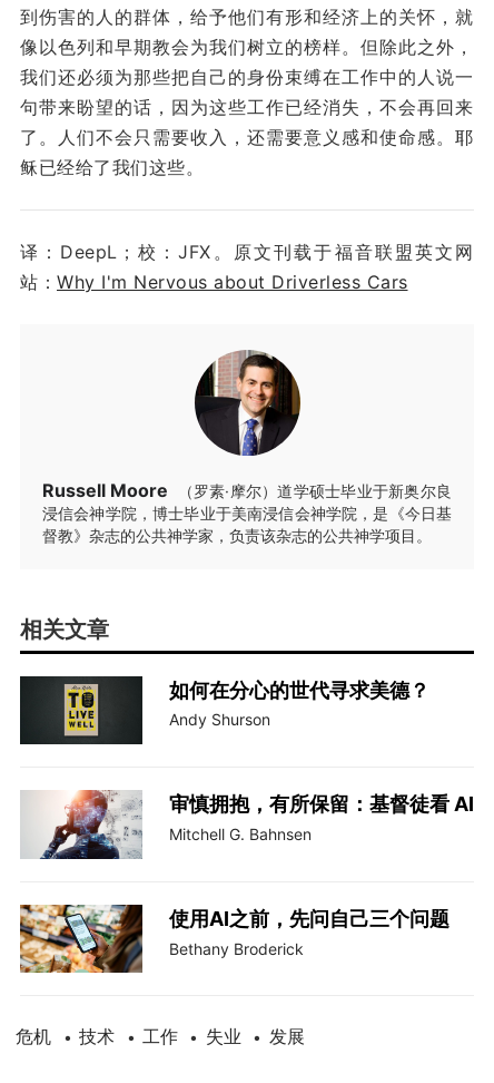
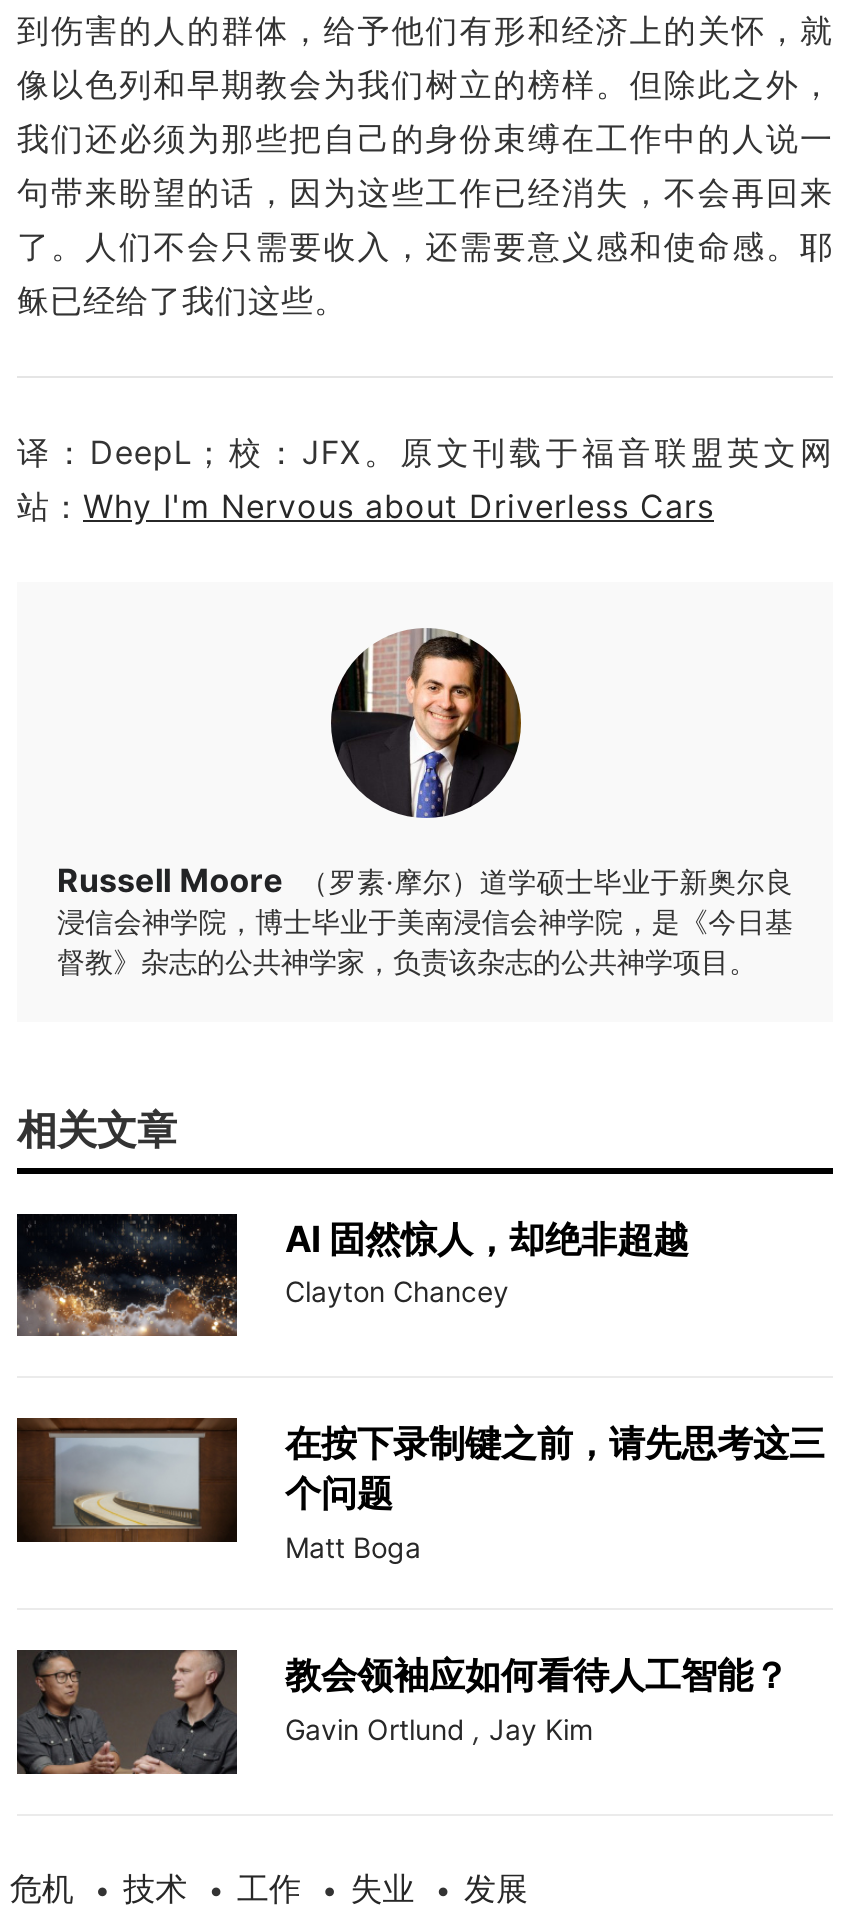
- [image]
- 如何在分心的世代寻求美德？
- Andy Shurson
+ [image]
+ AI 固然惊人，却绝非超越
+ Clayton Chancey

- [image]
- 审慎拥抱，有所保留：基督徒看 AI
- Mitchell G. Bahnsen
+ [image]
+ 在按下录制键之前，请先思考这三
+ 个问题
+ Matt Boga

- [image]
- 使用AI之前，先问自己三个问题
- Bethany Broderick
+ [image]
+ 教会领袖应如何看待人工智能？
+ Gavin Ortlund , Jay Kim
